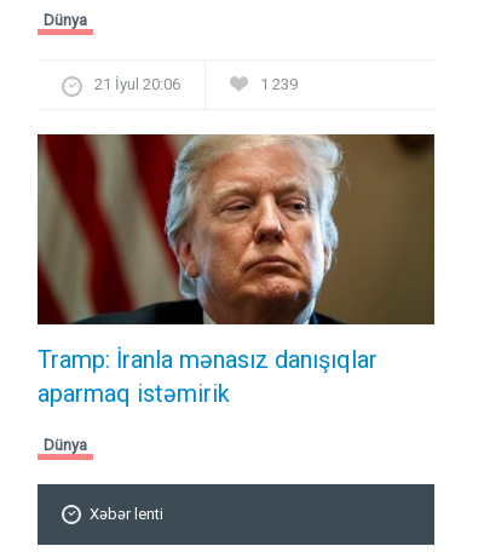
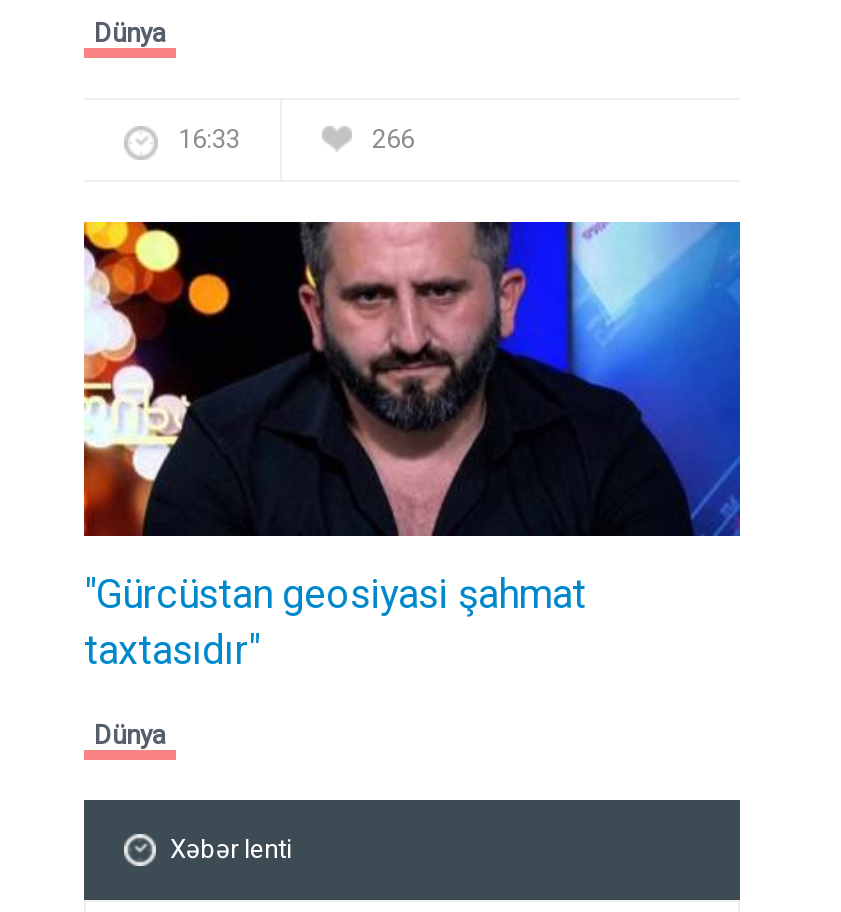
- 21 İyul 20:06
- 1 239
+ 16:33
+ 266

- [image]
- Tramp: İranla mənasız danışıqlar
- aparmaq istəmirik
+ [image]
+ "Gürcüstan geosiyasi şahmat
+ taxtasıdır"
